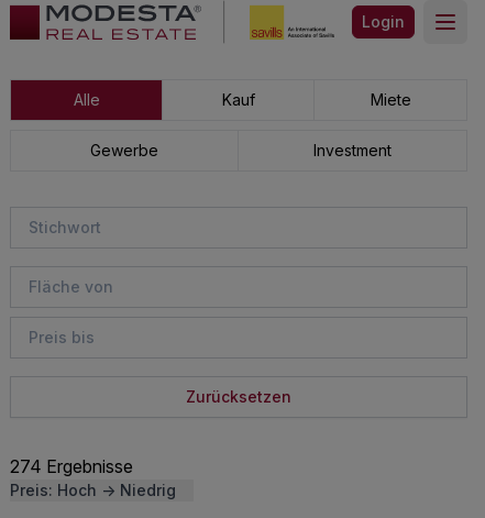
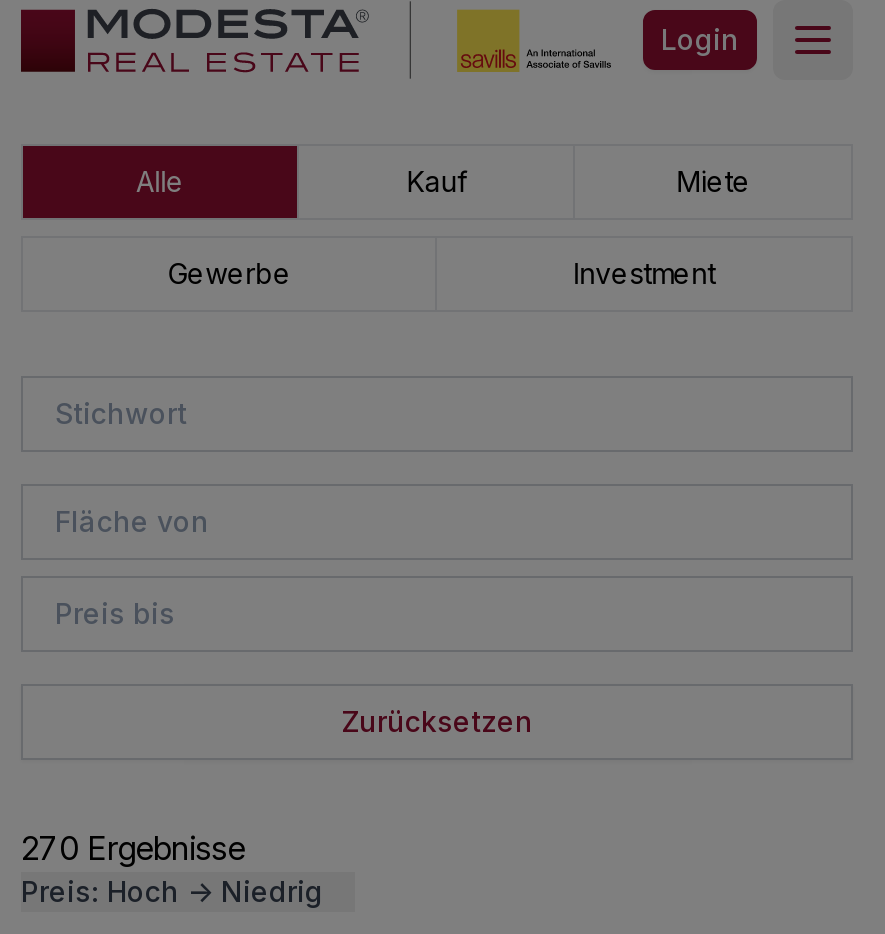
- 274 Ergebnisse
+ 270 Ergebnisse
